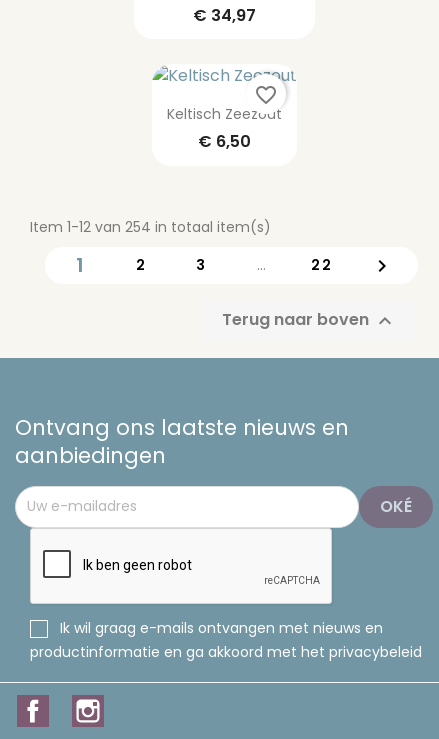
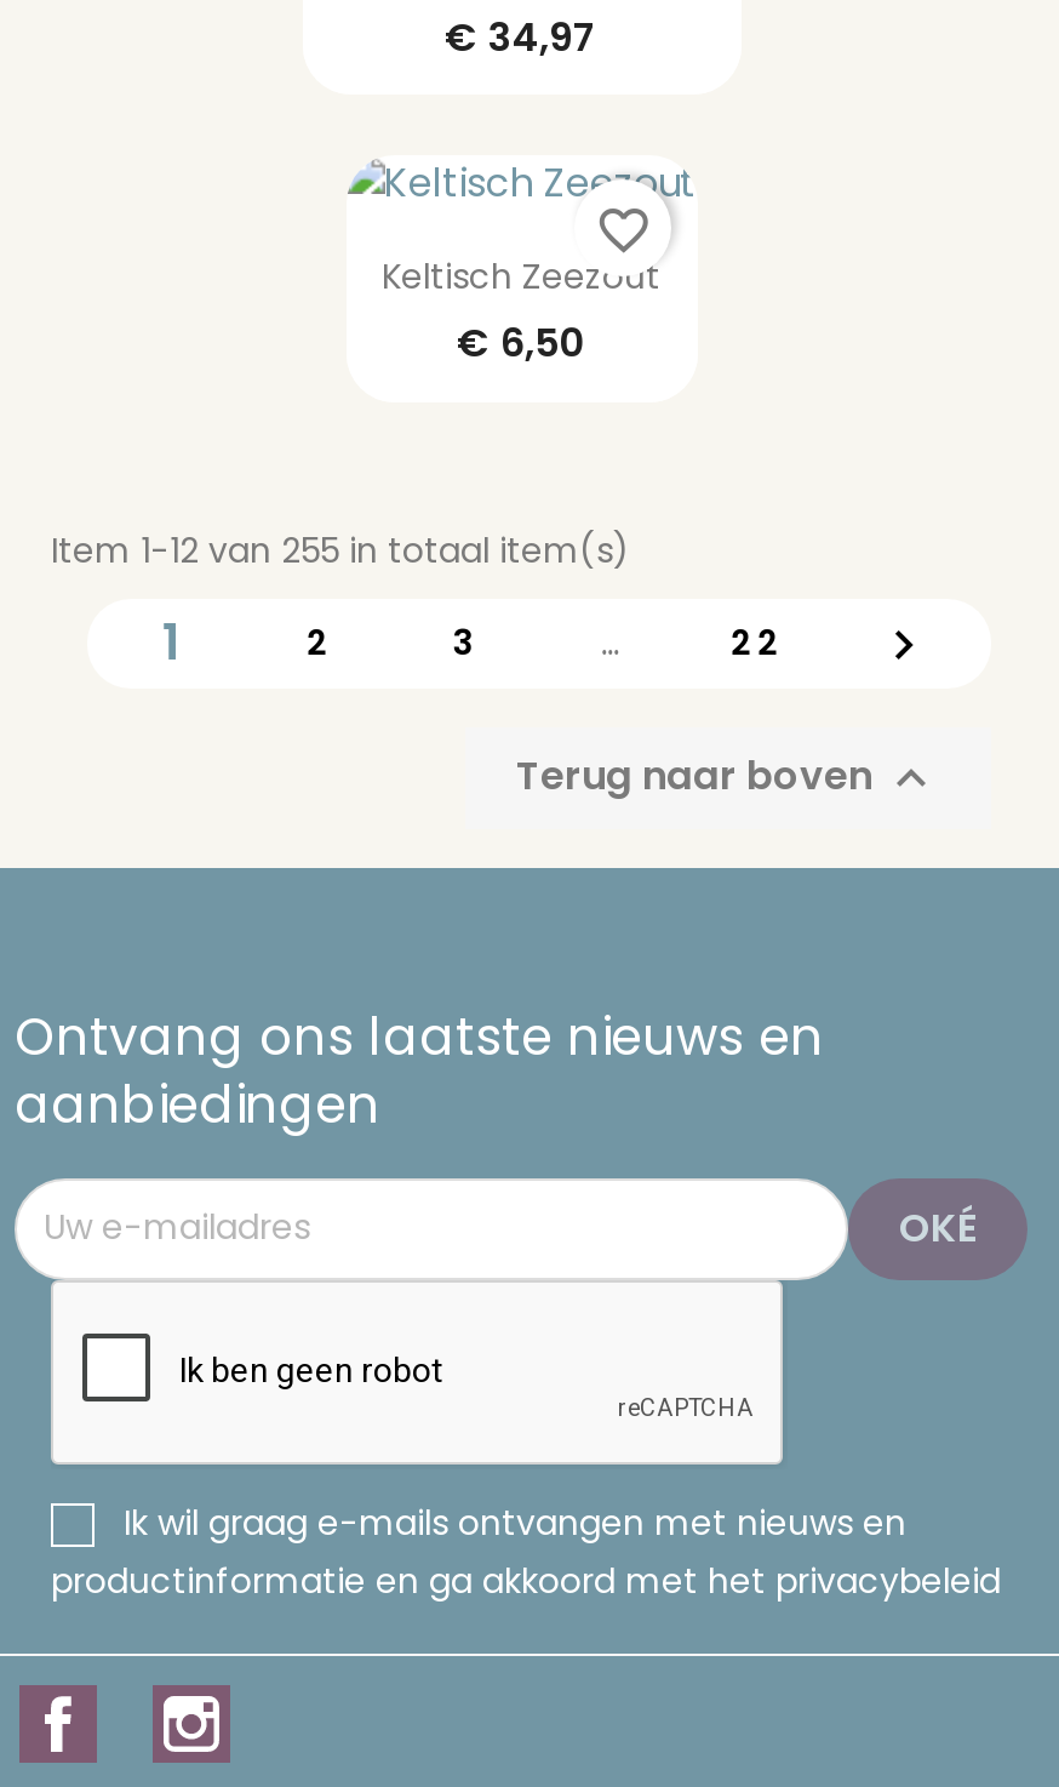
- Item 1-12 van 254 in totaal item(s)
+ Item 1-12 van 255 in totaal item(s)
